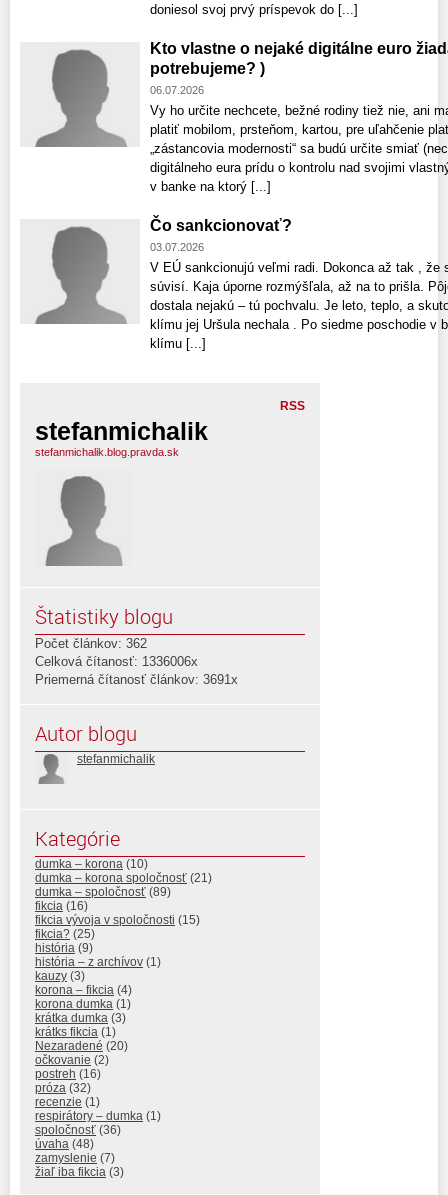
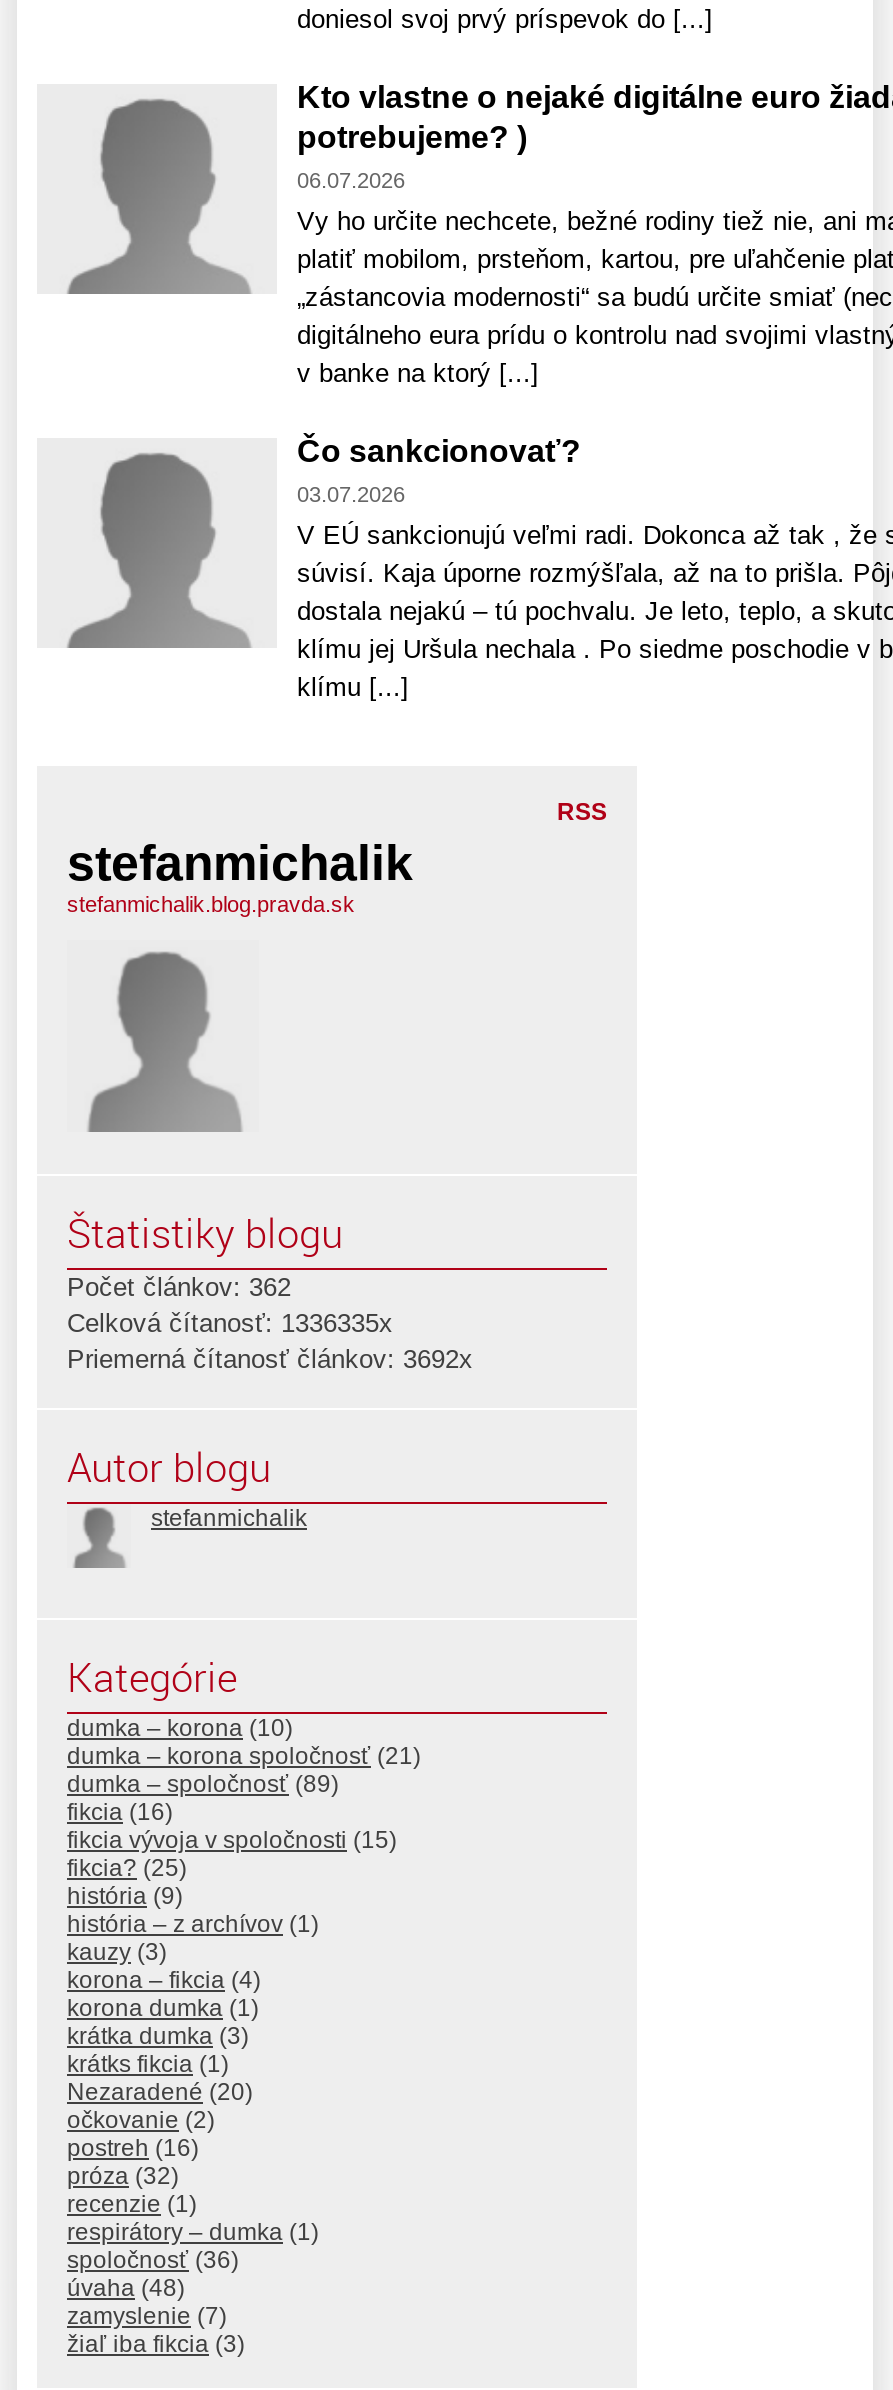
- Celková čítanosť: 1336006x
+ Celková čítanosť: 1336335x

- Priemerná čítanosť článkov: 3691x
+ Priemerná čítanosť článkov: 3692x
